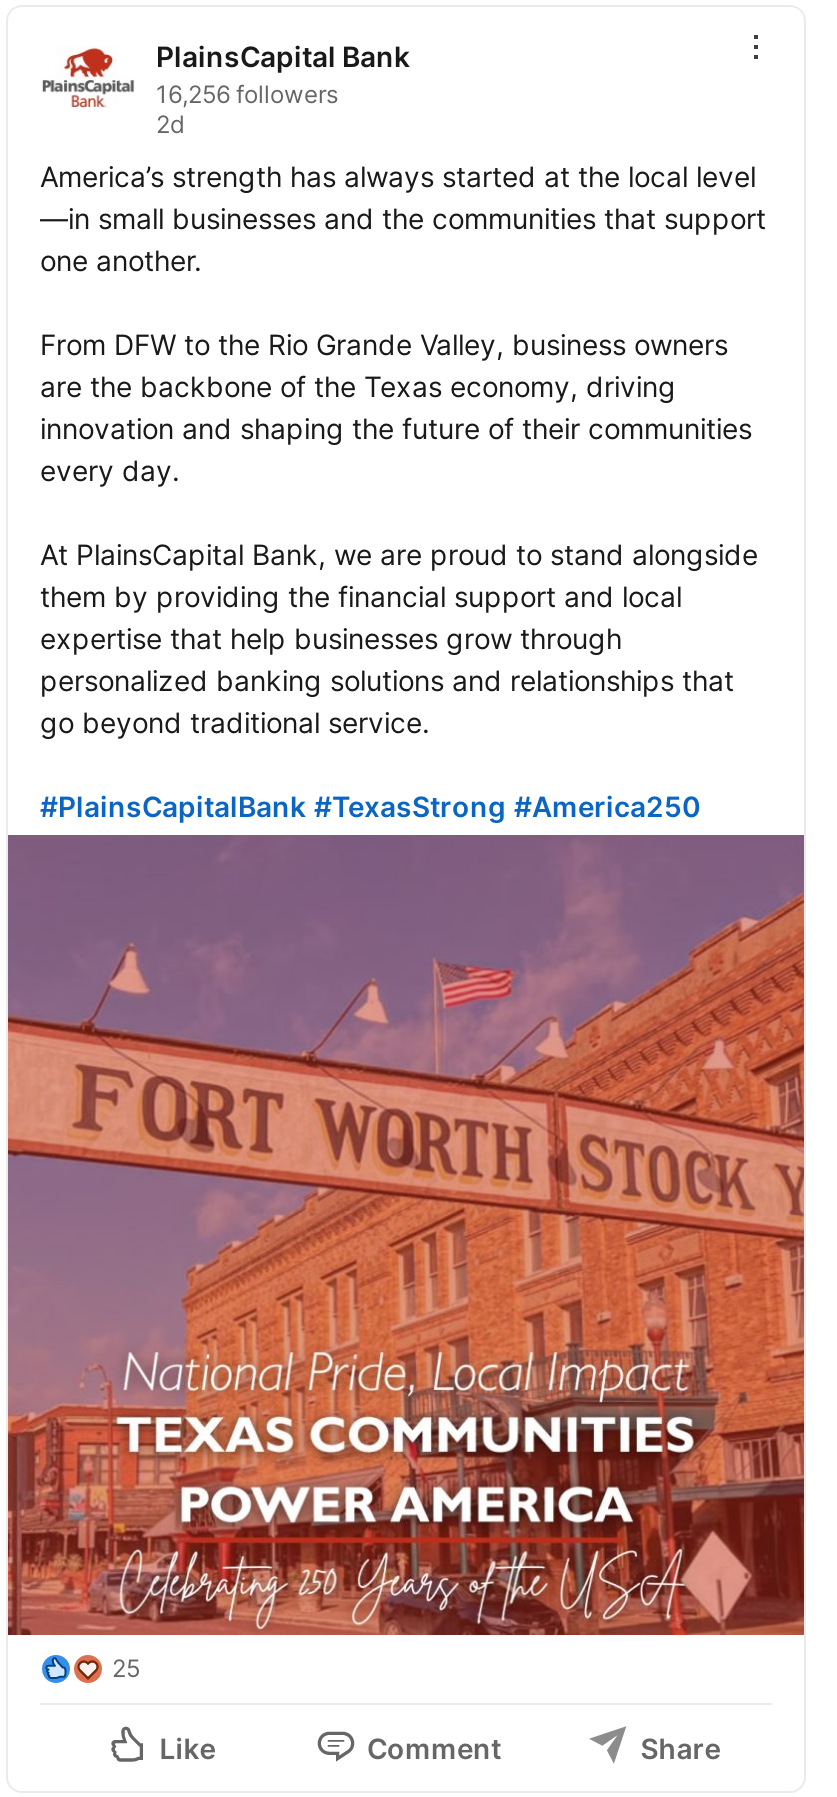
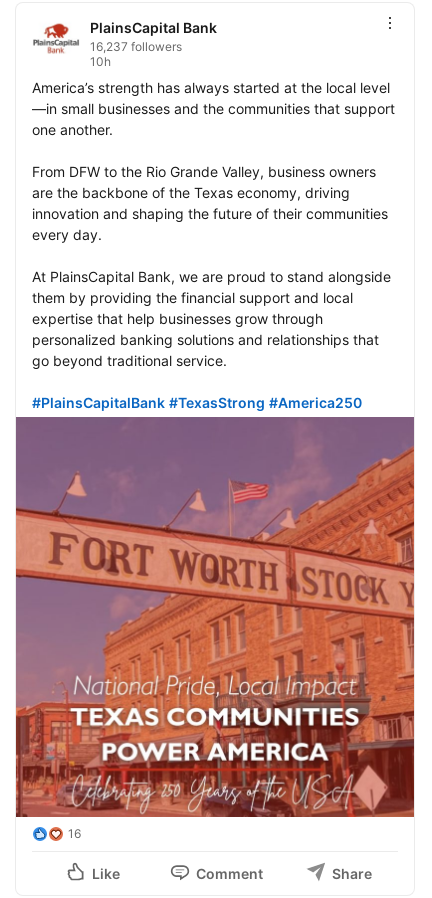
- 16,256 followers
- 2d
+ 16,237 followers
+ 10h

- 25
+ 16
